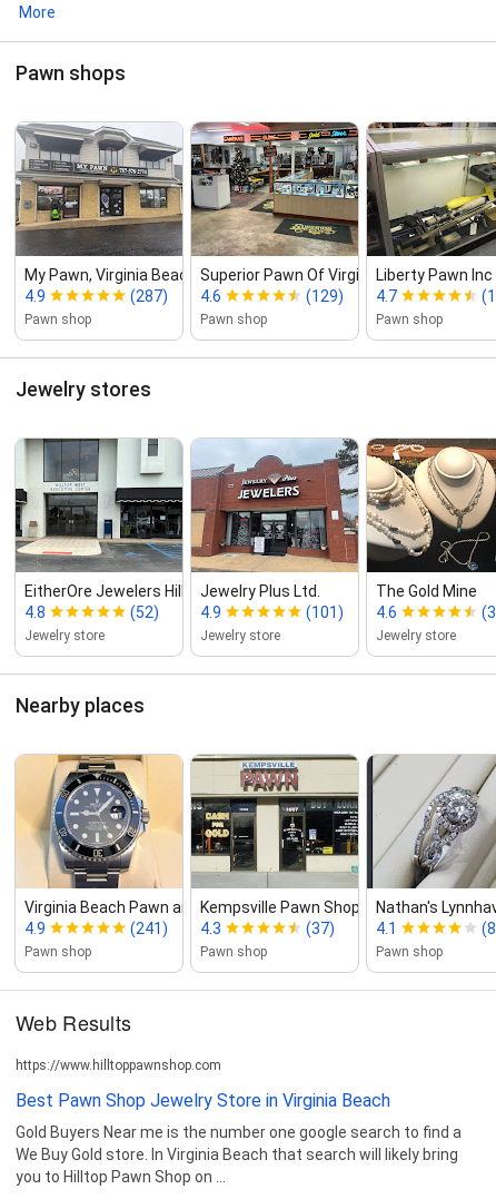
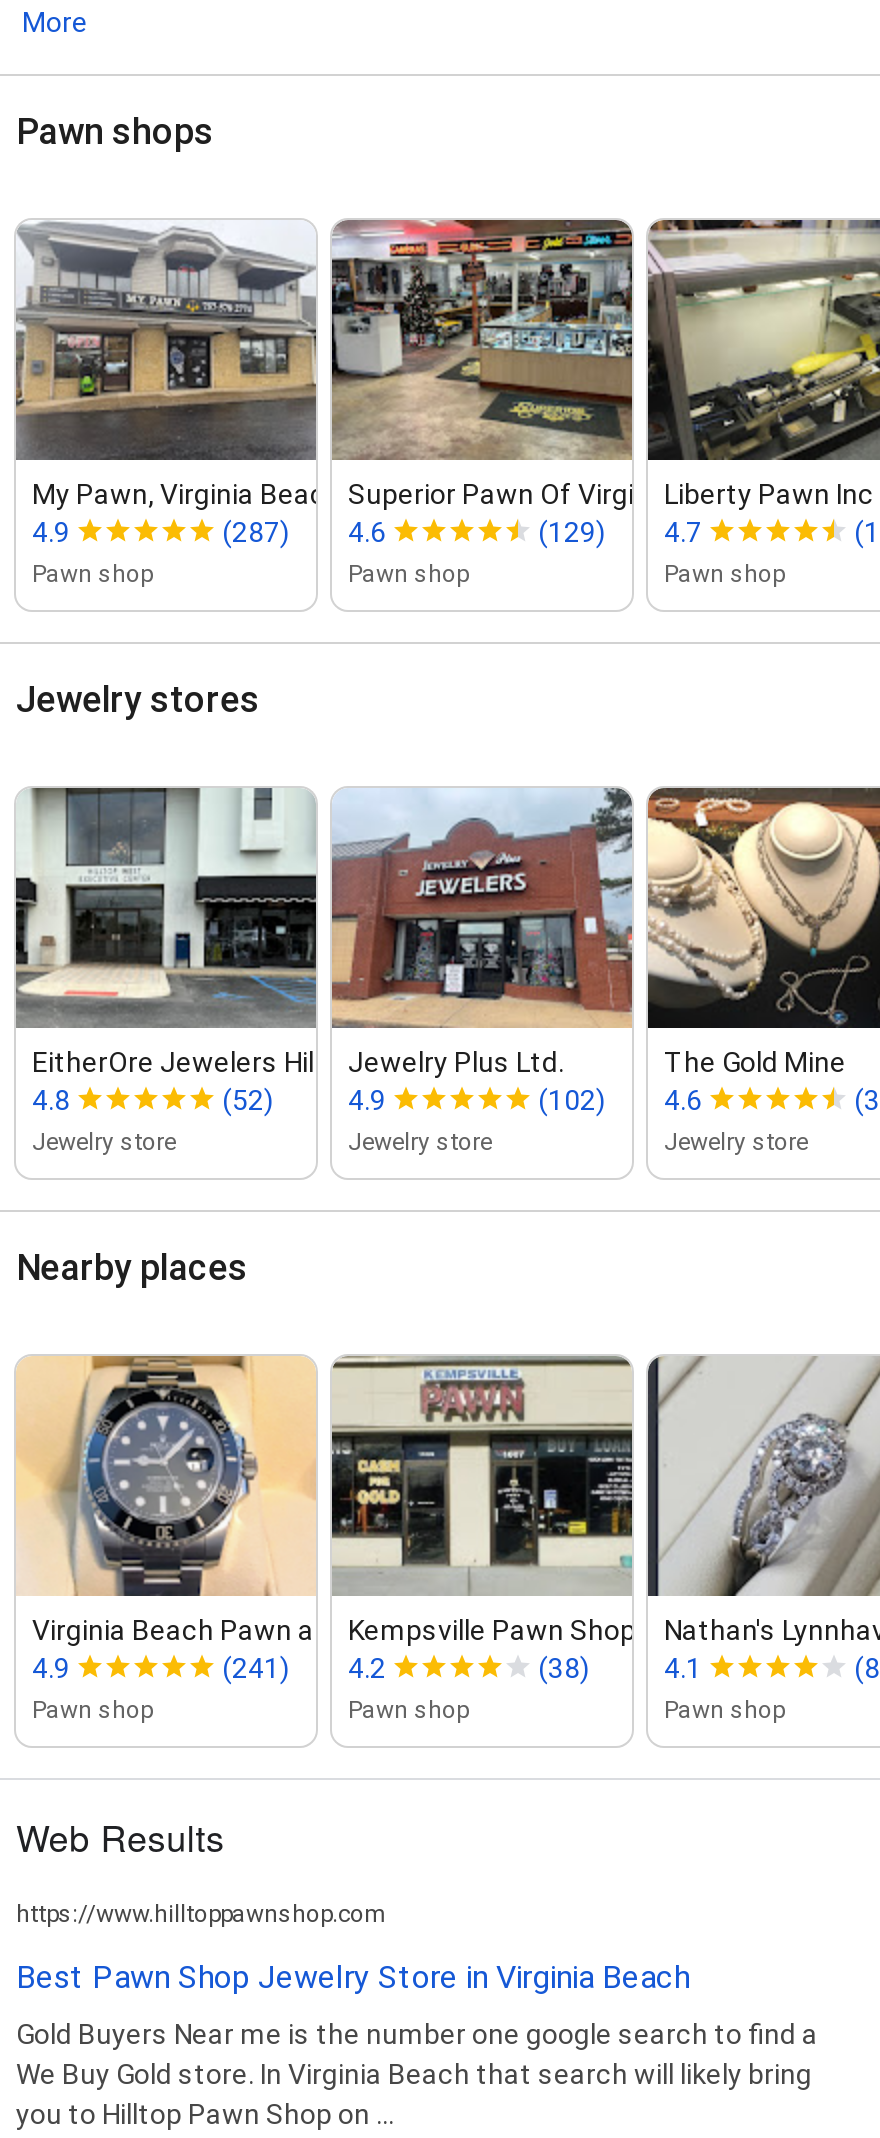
- (101) 4.6
+ (102) 4.6

- (241) 4.3
+ (241) 4.2

- (37)
+ (38)
